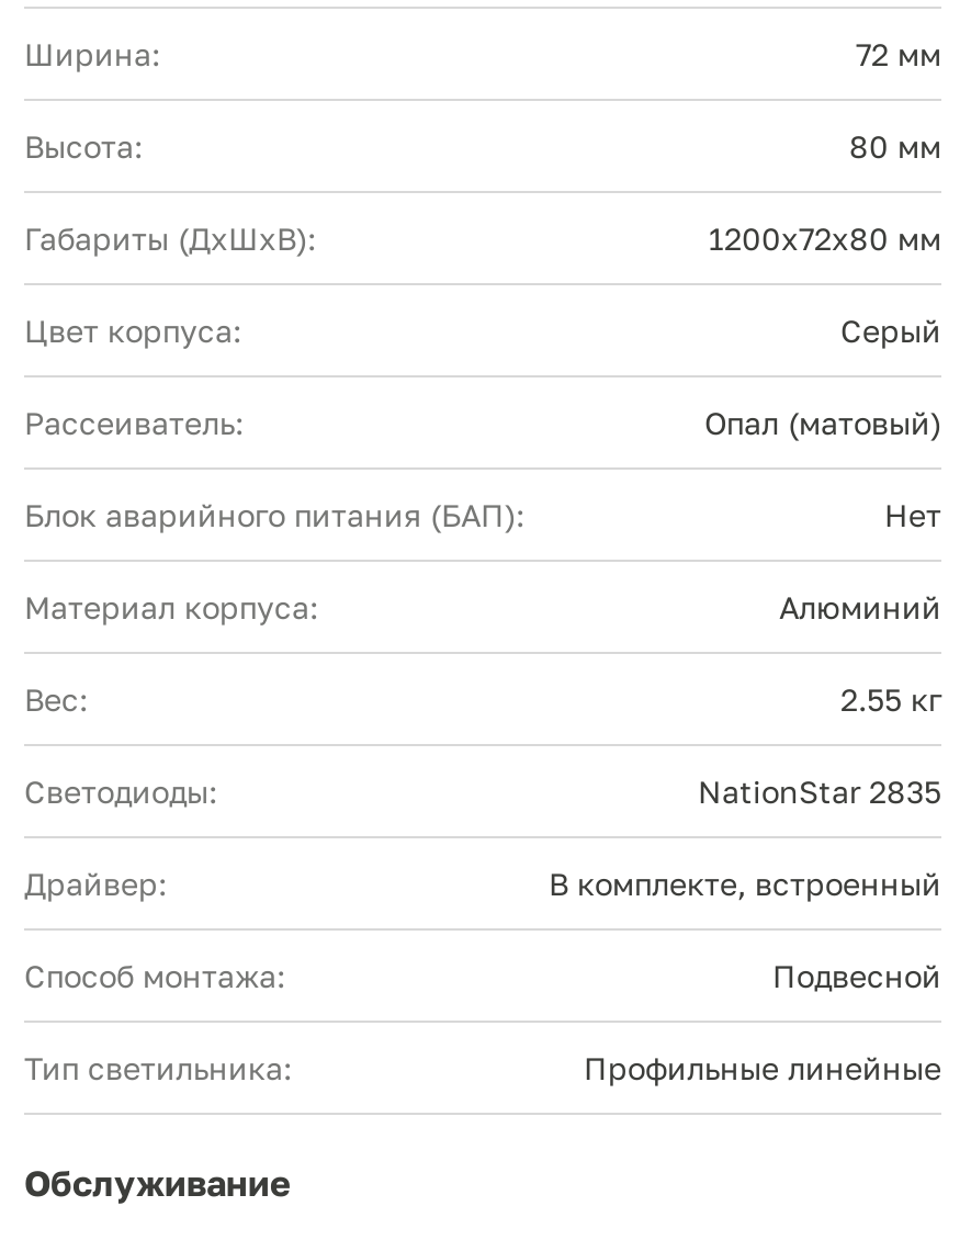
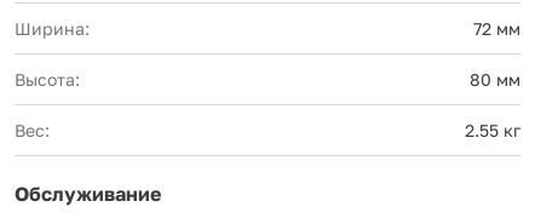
- Габариты (ДхШхВ):
- 1200x72x80 мм
- Цвет корпуса:
- Серый
- Рассеиватель:
- Опал (матовый)
- Блок аварийного питания (БАП):
- Нет
- Материал корпуса:
- Алюминий

- Светодиоды:
- NationStar 2835
- Драйвер:
- В комплекте, встроенный
- Способ монтажа:
- Подвесной
- Тип светильника:
- Профильные линейные
